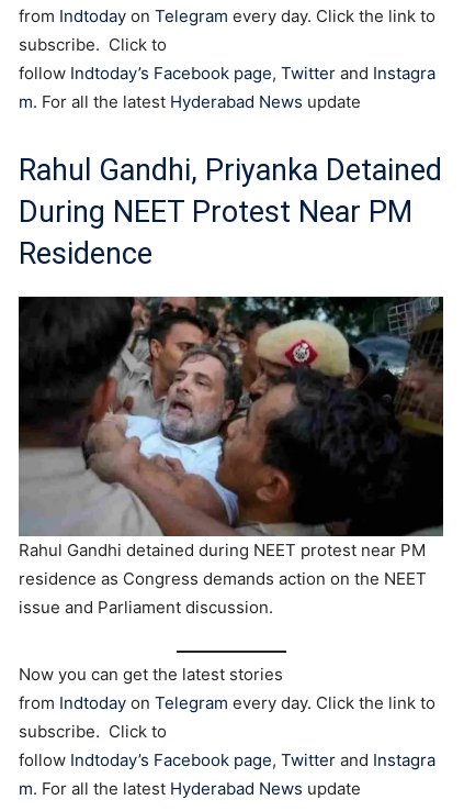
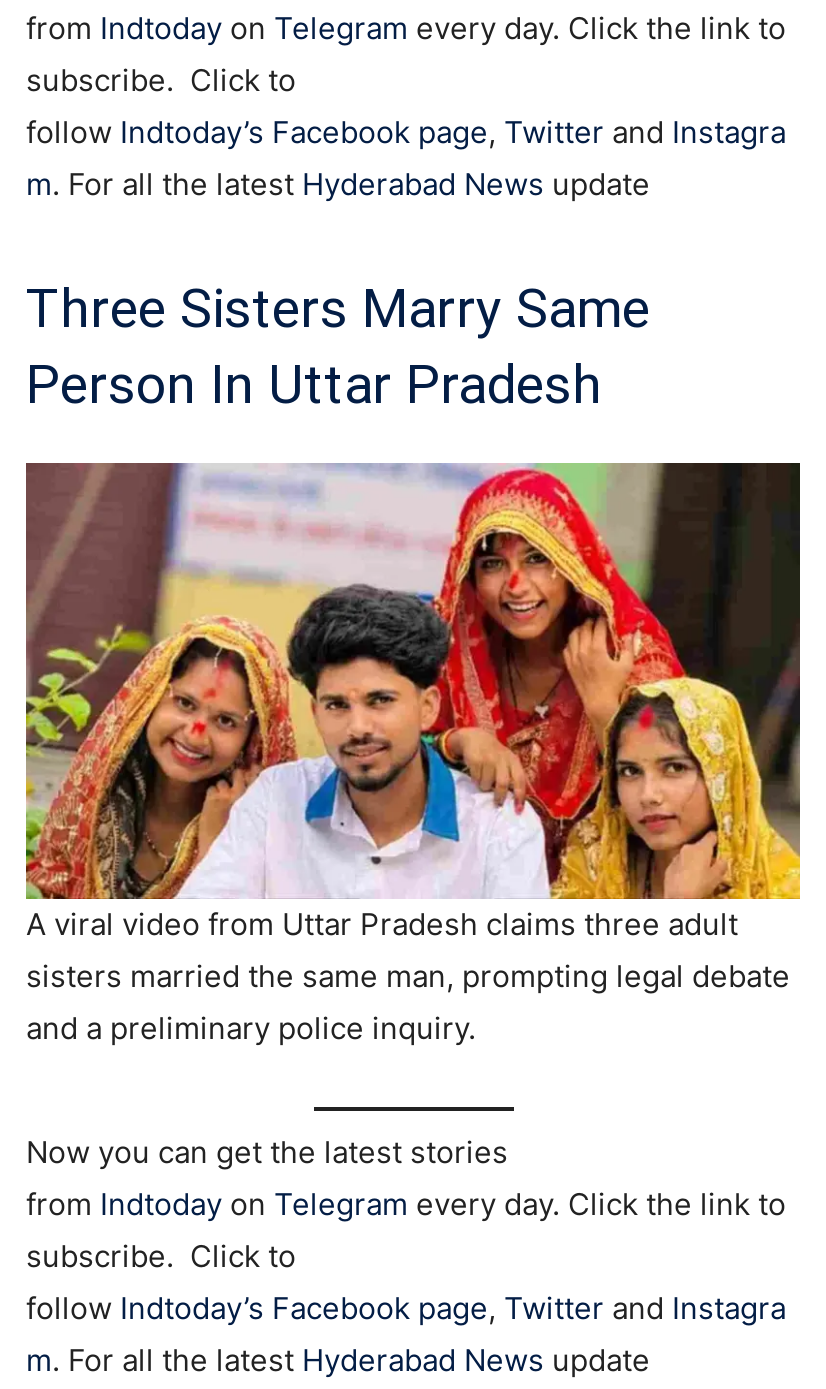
- Rahul Gandhi, Priyanka Detained
- During NEET Protest Near PM
- Residence
+ Three Sisters Marry Same
+ Person In Uttar Pradesh

- [image]
- Rahul Gandhi detained during NEET protest near PM
- residence as Congress demands action on the NEET
- issue and Parliament discussion.
+ [image]
+ A viral video from Uttar Pradesh claims three adult
+ sisters married the same man, prompting legal debate
+ and a preliminary police inquiry.
